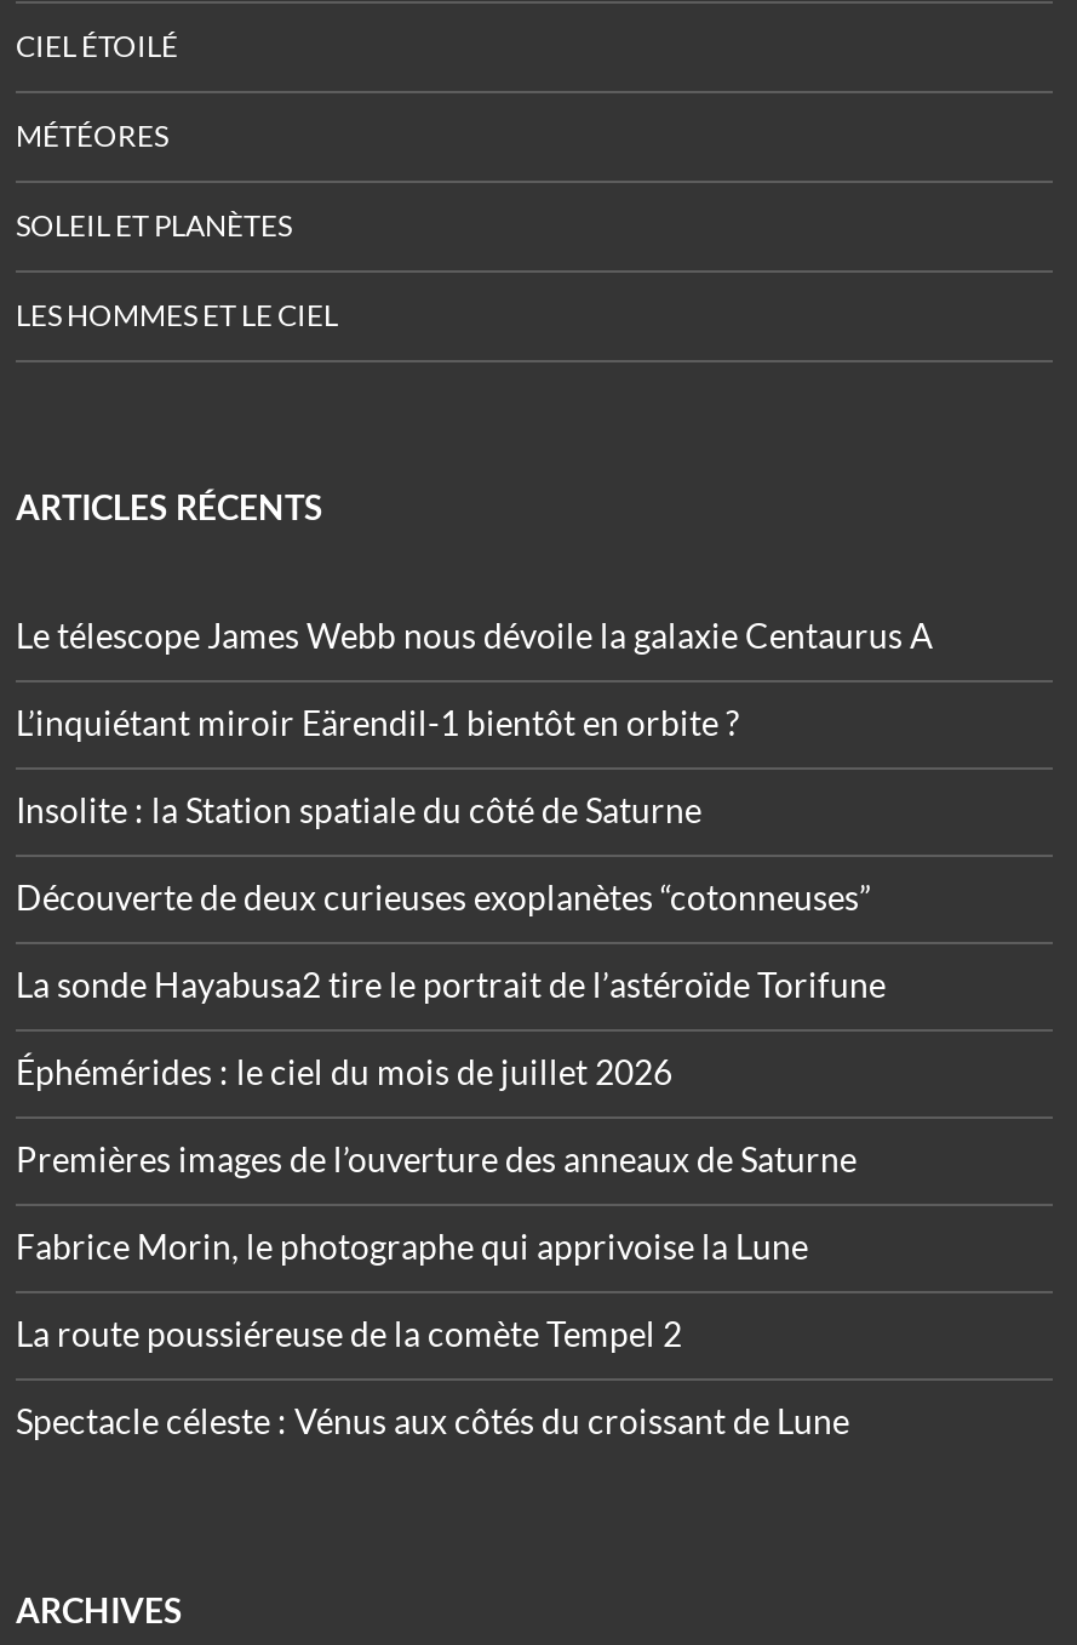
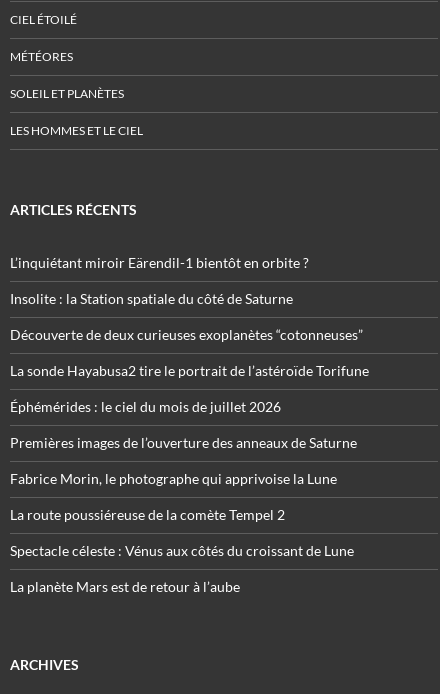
- Le télescope James Webb nous dévoile la galaxie Centaurus A

moved up: L’inquiétant miroir Eärendil-1 bientôt en orbite ? | Insolite : la Station spatiale du côté de Saturne | Découverte de deux curieuses exoplanètes “cotonneuses” | ... | La route poussiéreuse de la comète Tempel 2 | Spectacle céleste : Vénus aux côtés du croissant de Lune

+ La planète Mars est de retour à l’aube
